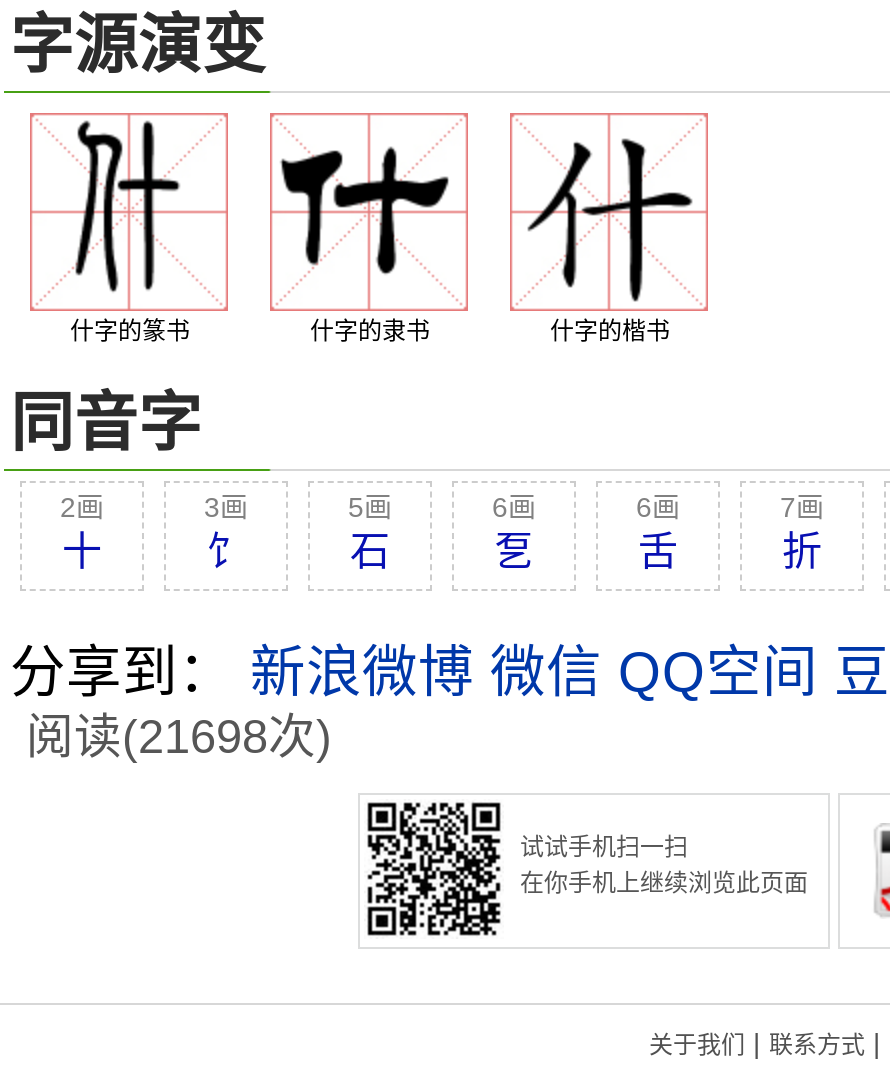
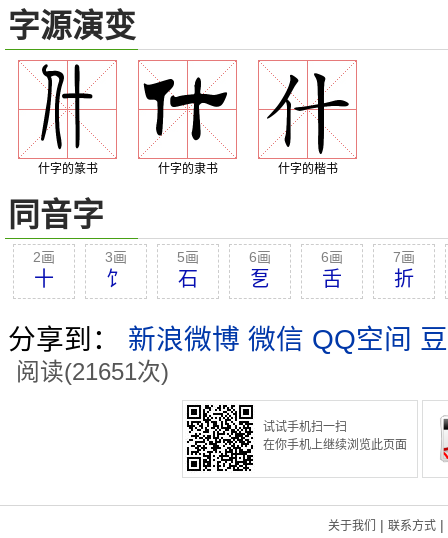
- 阅读(21698次)
+ 阅读(21651次)
